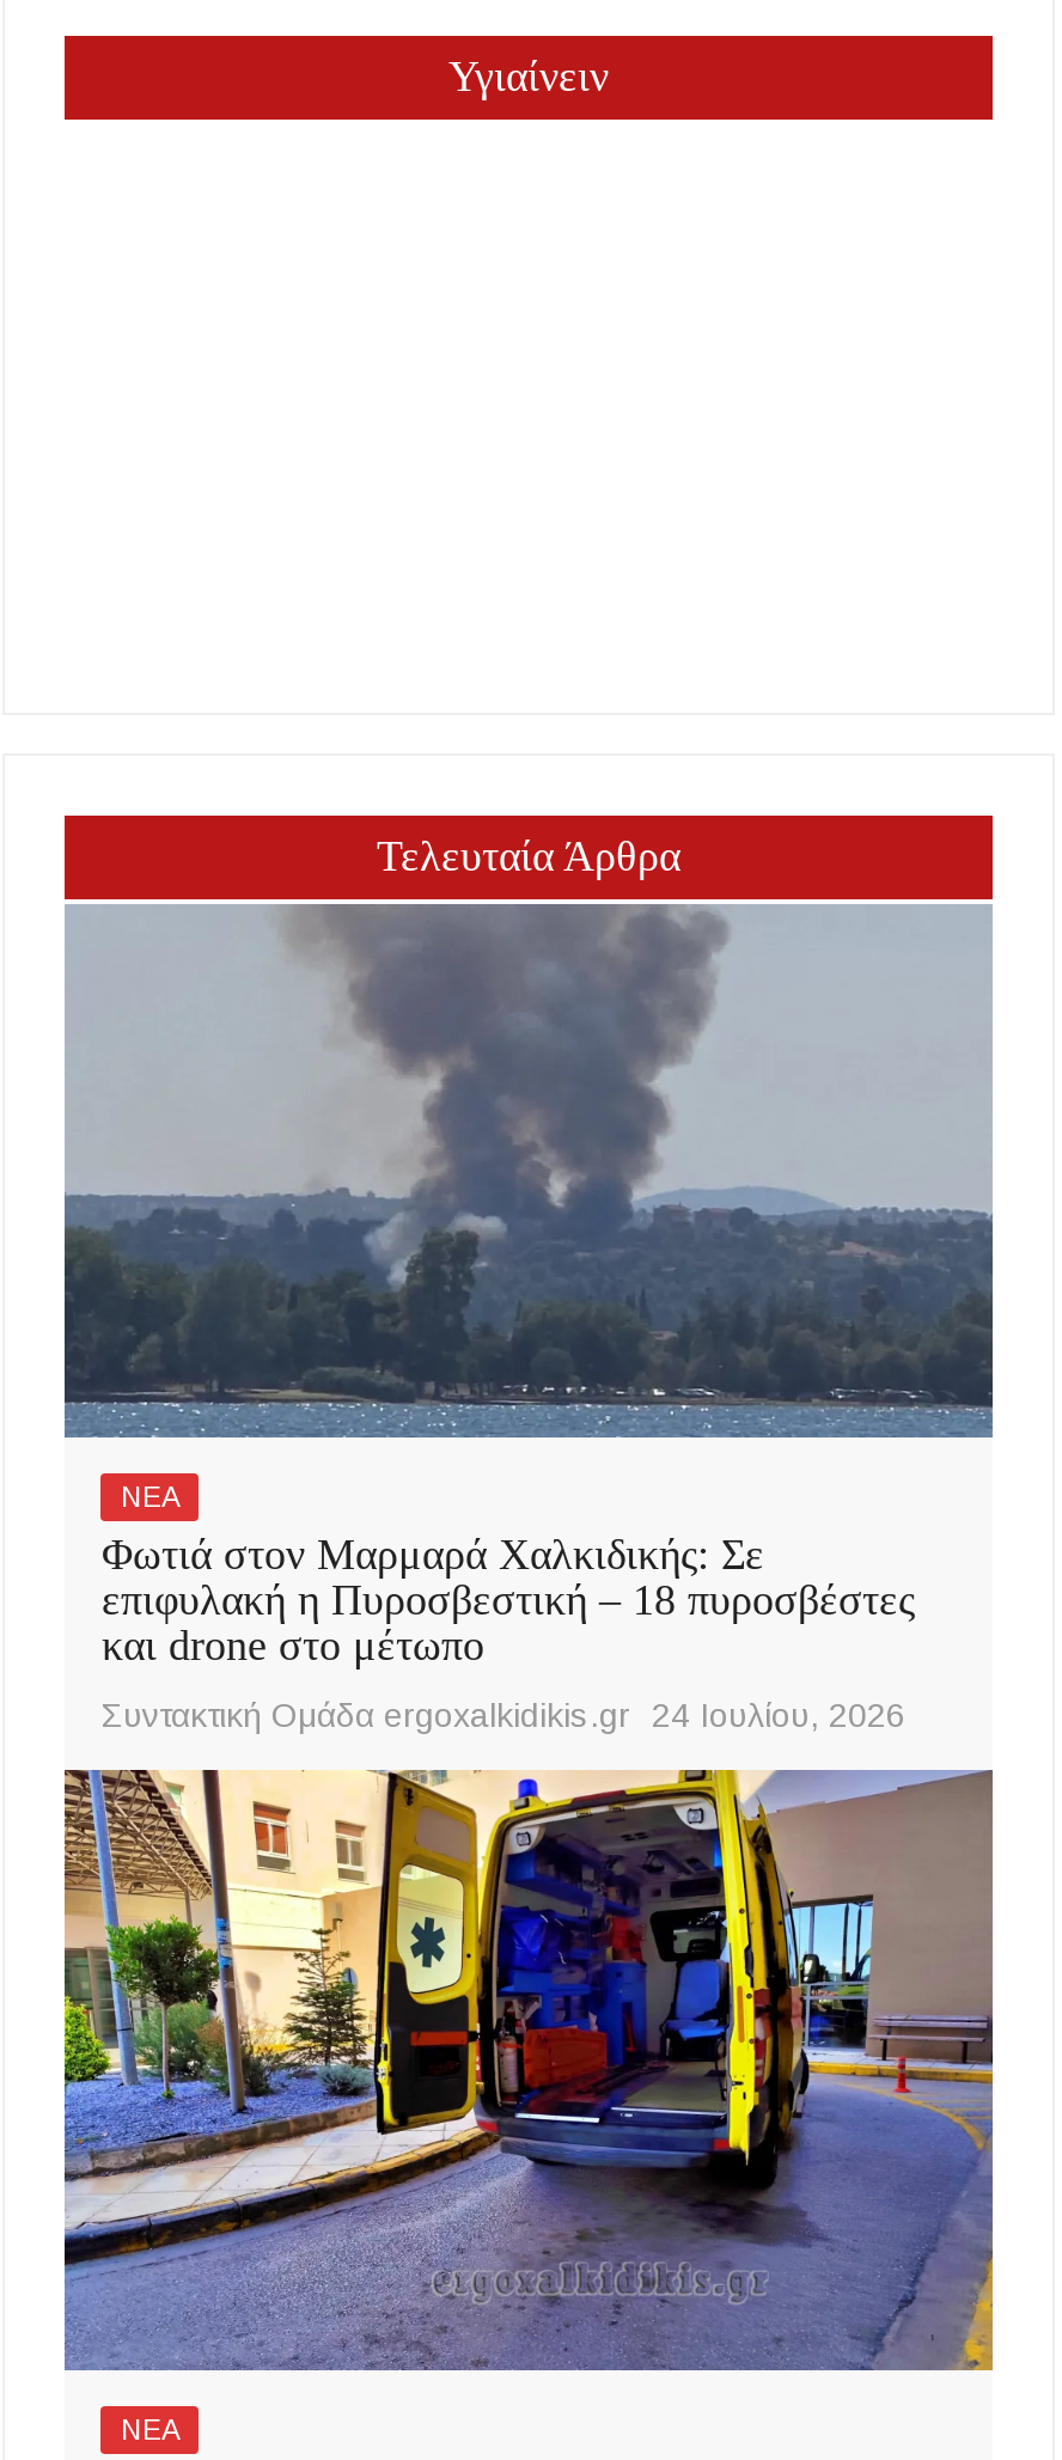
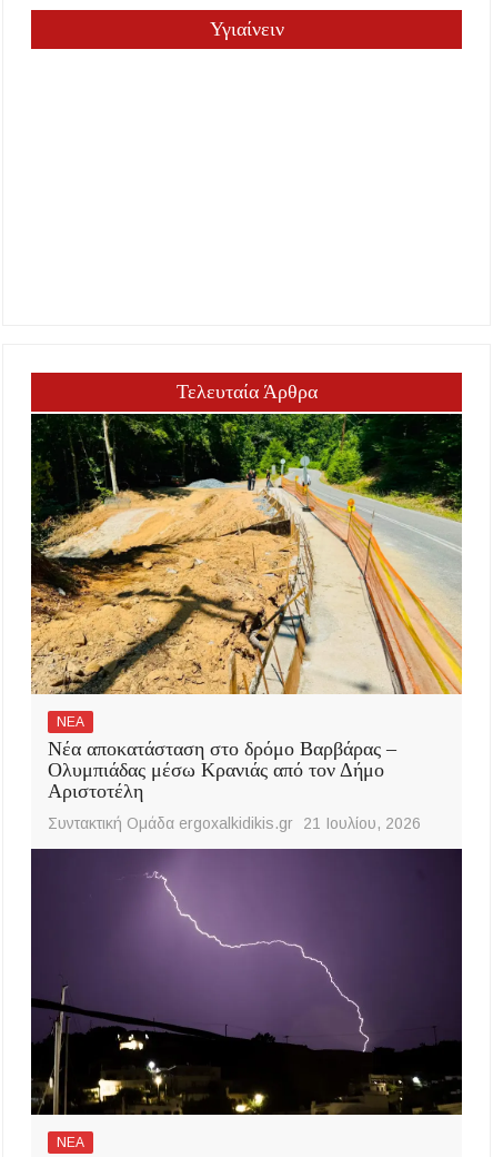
- [image]
- Φωτιά στον Μαρμαρά Χαλκιδικής: Σε
- επιφυλακή η Πυροσβεστική – 18 πυροσβέστες
- και drone στο μέτωπο
+ [image]
+ Νέα αποκατάσταση στο δρόμο Βαρβάρας –
+ Ολυμπιάδας μέσω Κρανιάς από τον Δήμο
+ Αριστοτέλη

- Συντακτική Ομάδα ergoxalkidikis.gr 24 Ιουλίου, 2026
+ Συντακτική Ομάδα ergoxalkidikis.gr 21 Ιουλίου, 2026

- [image]
+ [image]
